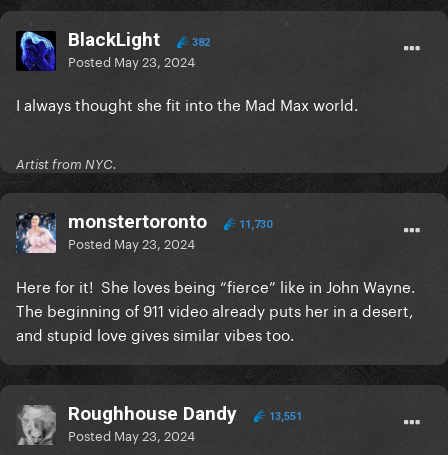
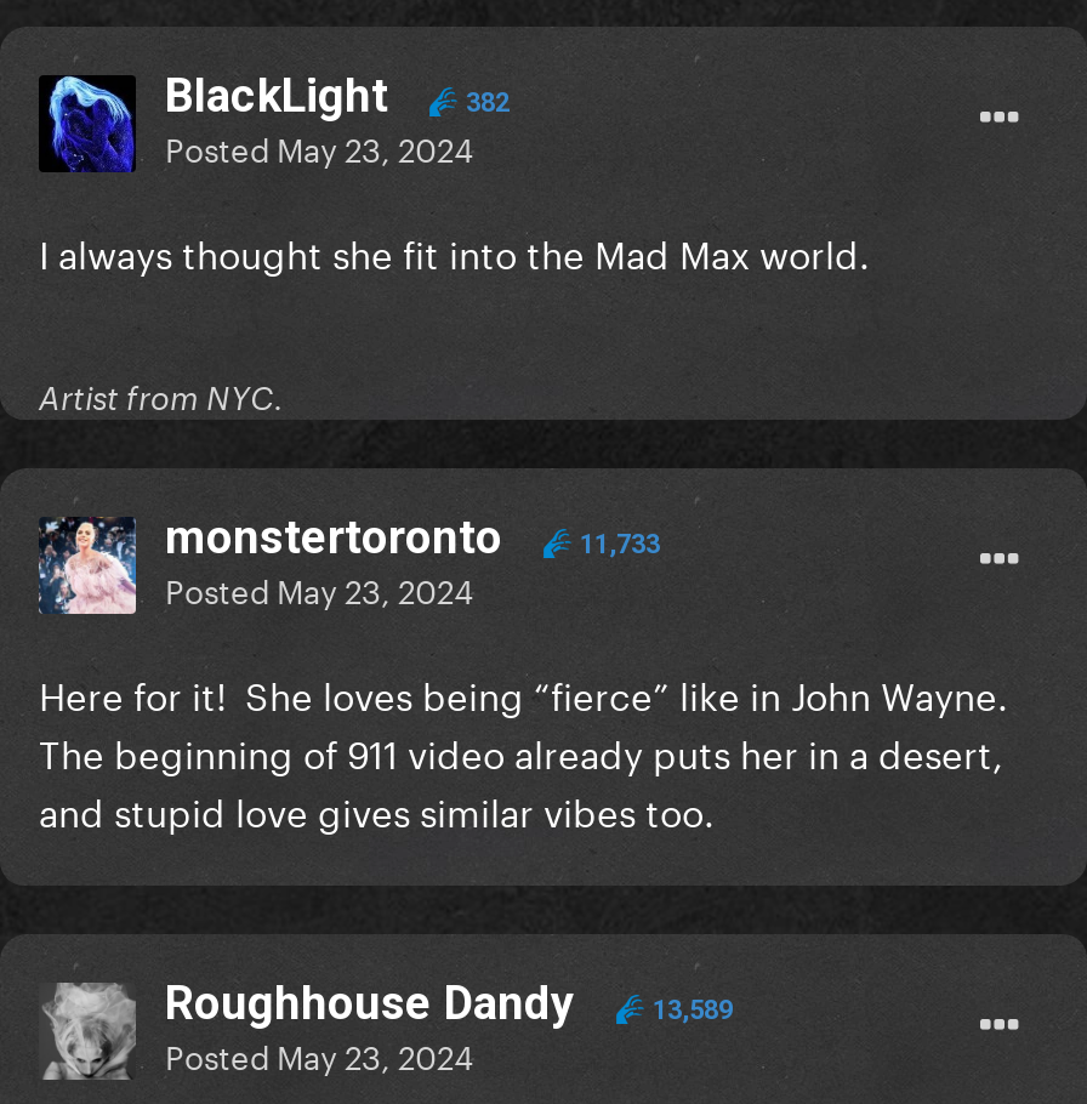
- 11,730
+ 11,733

- 13,551
+ 13,589
